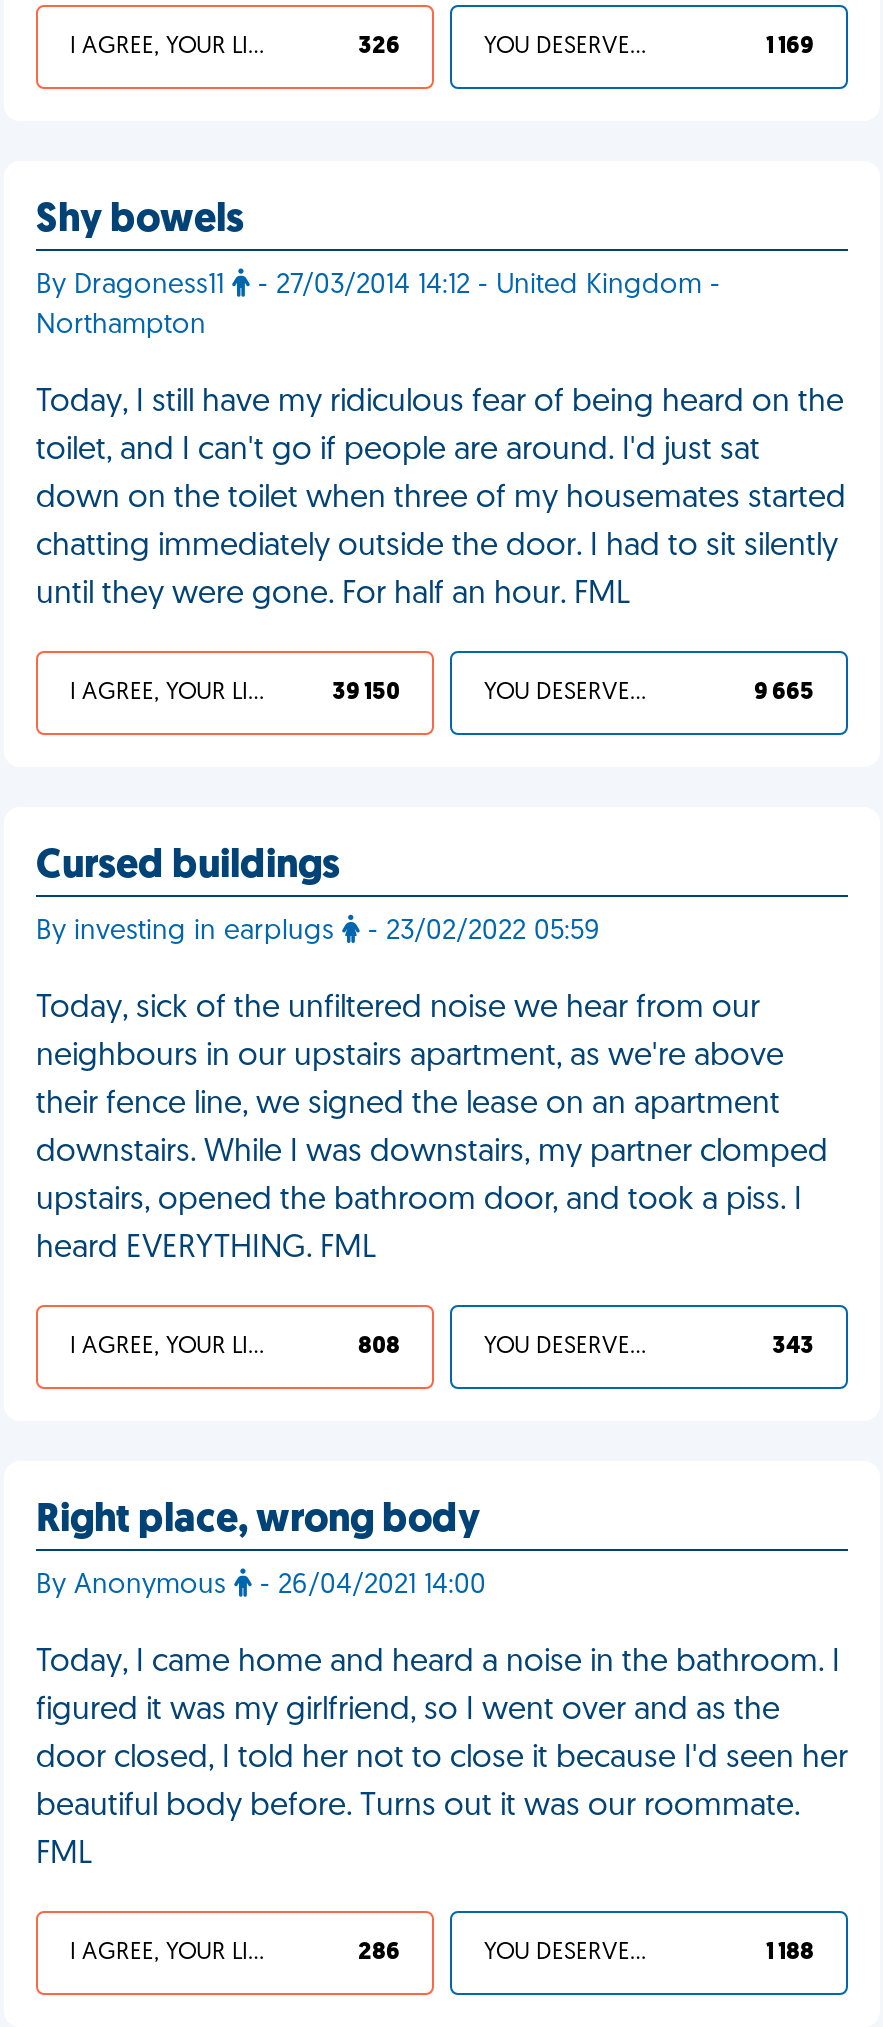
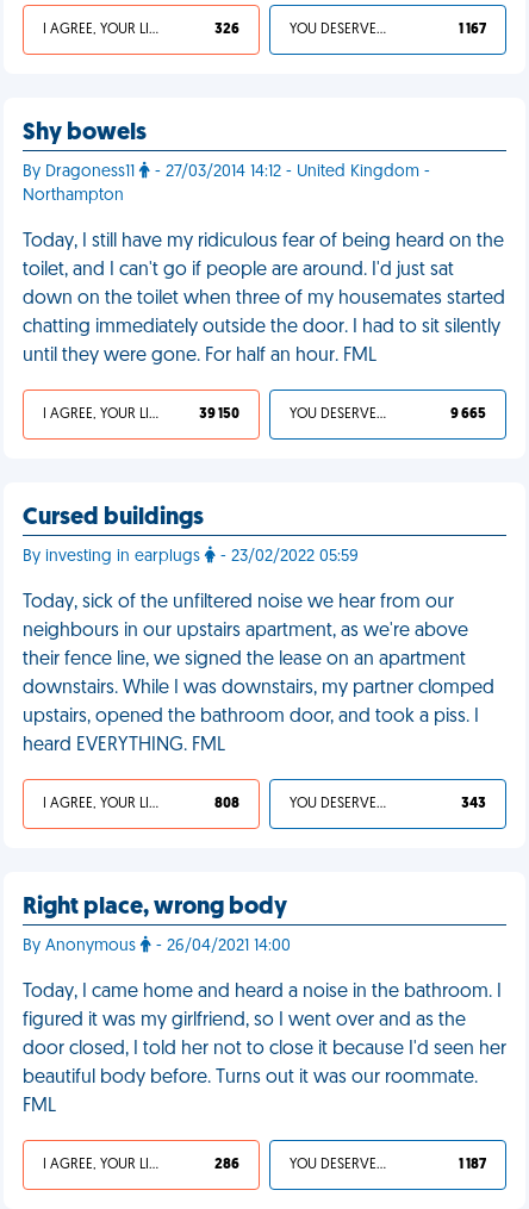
- 1 169
+ 1 167

- 1 188
+ 1 187
